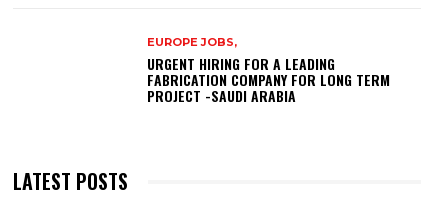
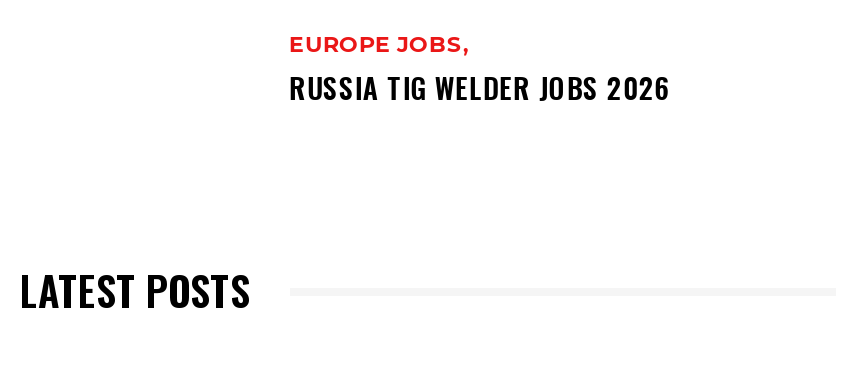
- URGENT HIRING FOR A LEADING
- FABRICATION COMPANY FOR LONG TERM
- PROJECT -SAUDI ARABIA
+ RUSSIA TIG WELDER JOBS 2026
